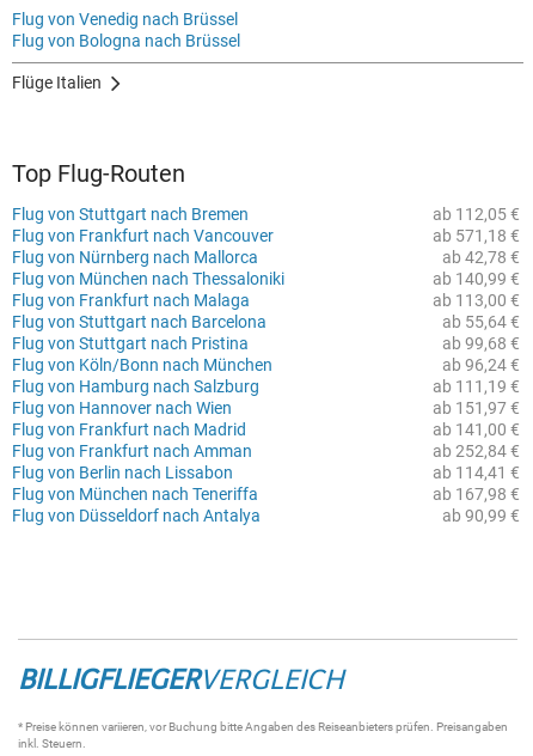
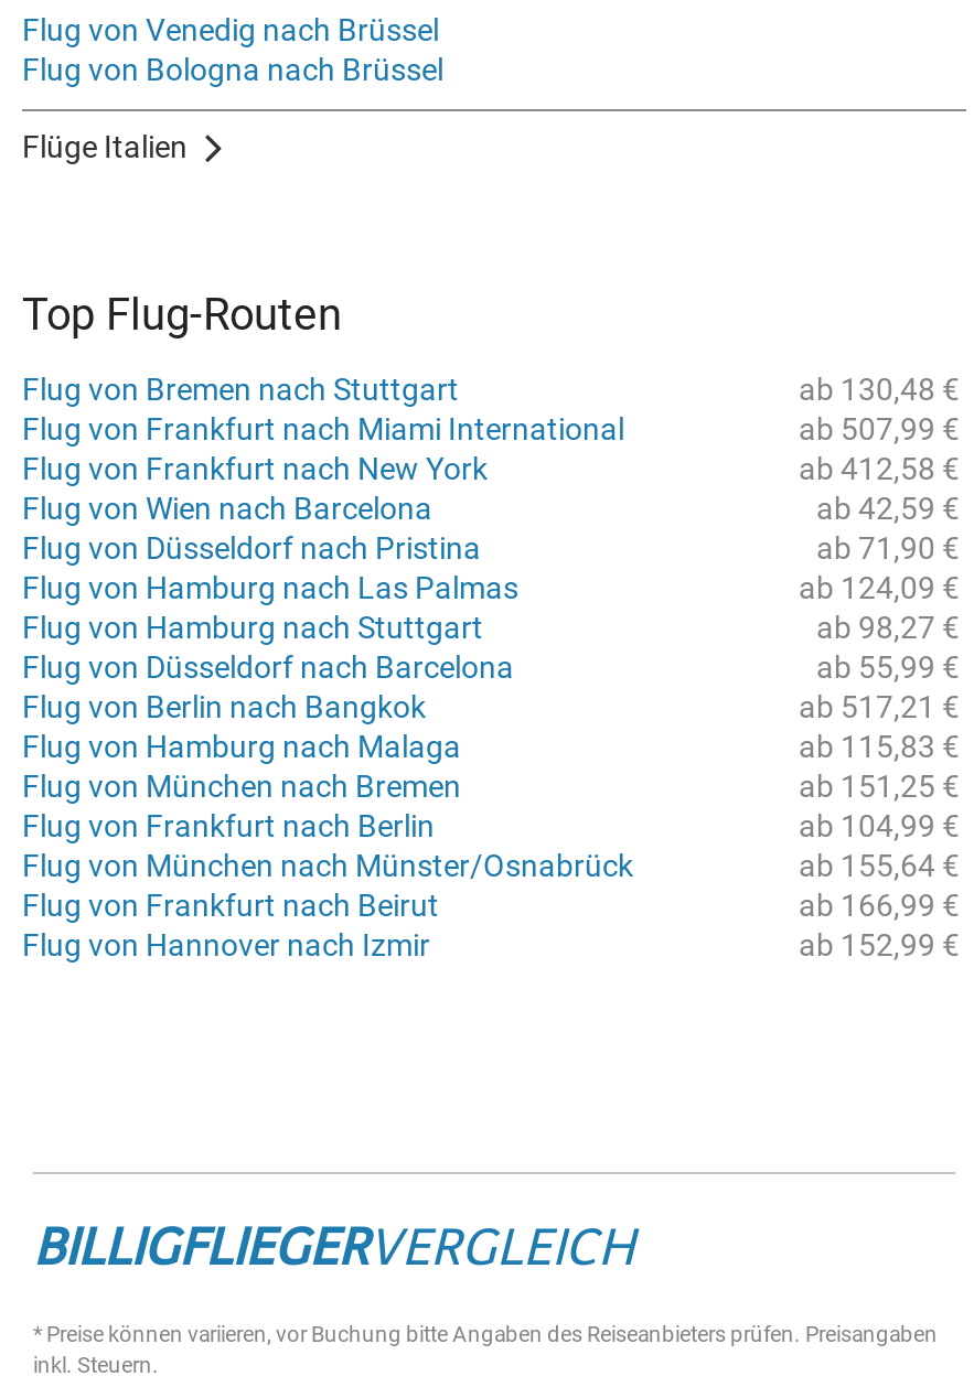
- ab 112,05 €
- Flug von Stuttgart nach Bremen
- ab 571,18 €
- Flug von Frankfurt nach Vancouver
- ab 42,78 €
- Flug von Nürnberg nach Mallorca
- ab 140,99 €
- Flug von München nach Thessaloniki
- ab 113,00 €
- Flug von Frankfurt nach Malaga
- ab 55,64 €
- Flug von Stuttgart nach Barcelona
- ab 99,68 €
- Flug von Stuttgart nach Pristina
- ab 96,24 €
- Flug von Köln/Bonn nach München
- ab 111,19 €
- Flug von Hamburg nach Salzburg
- ab 151,97 €
- Flug von Hannover nach Wien
- ab 141,00 €
- Flug von Frankfurt nach Madrid
- ab 252,84 €
- Flug von Frankfurt nach Amman
- ab 114,41 €
- Flug von Berlin nach Lissabon
- ab 167,98 €
- Flug von München nach Teneriffa
- ab 90,99 €
- Flug von Düsseldorf nach Antalya
+ ab 130,48 €
+ Flug von Bremen nach Stuttgart
+ ab 507,99 €
+ Flug von Frankfurt nach Miami International
+ ab 412,58 €
+ Flug von Frankfurt nach New York
+ ab 42,59 €
+ Flug von Wien nach Barcelona
+ ab 71,90 €
+ Flug von Düsseldorf nach Pristina
+ ab 124,09 €
+ Flug von Hamburg nach Las Palmas
+ ab 98,27 €
+ Flug von Hamburg nach Stuttgart
+ ab 55,99 €
+ Flug von Düsseldorf nach Barcelona
+ ab 517,21 €
+ Flug von Berlin nach Bangkok
+ ab 115,83 €
+ Flug von Hamburg nach Malaga
+ ab 151,25 €
+ Flug von München nach Bremen
+ ab 104,99 €
+ Flug von Frankfurt nach Berlin
+ ab 155,64 €
+ Flug von München nach Münster/Osnabrück
+ ab 166,99 €
+ Flug von Frankfurt nach Beirut
+ ab 152,99 €
+ Flug von Hannover nach Izmir
